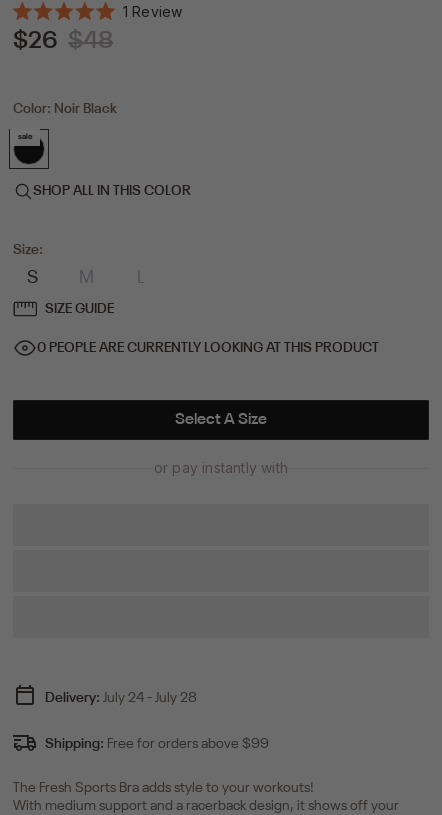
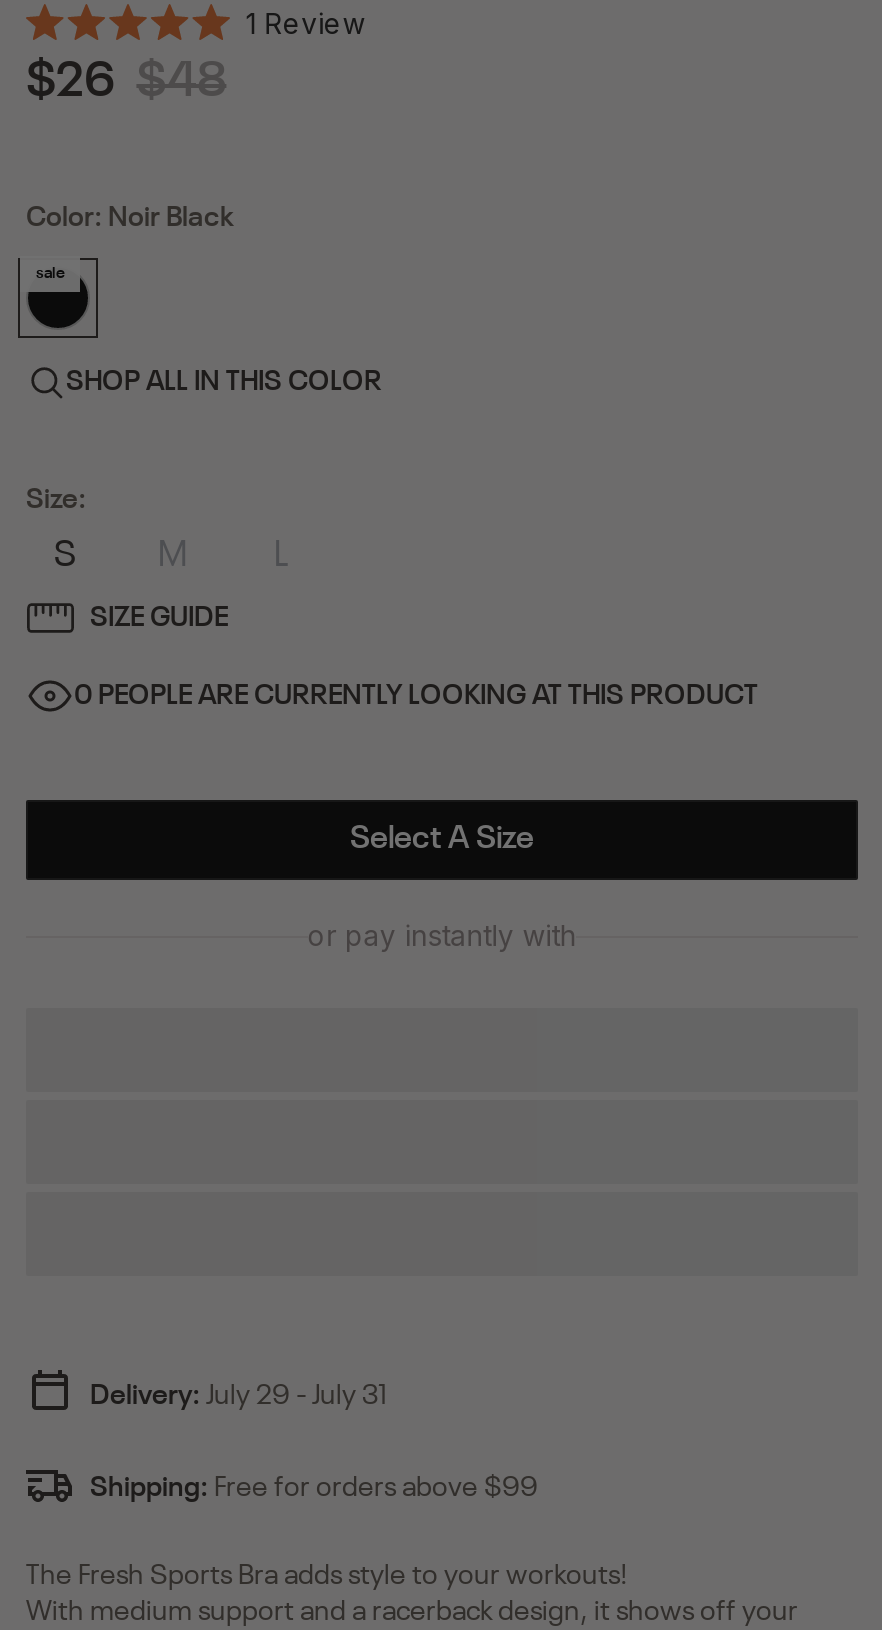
- Delivery: July 24 - July 28
+ Delivery: July 29 - July 31
